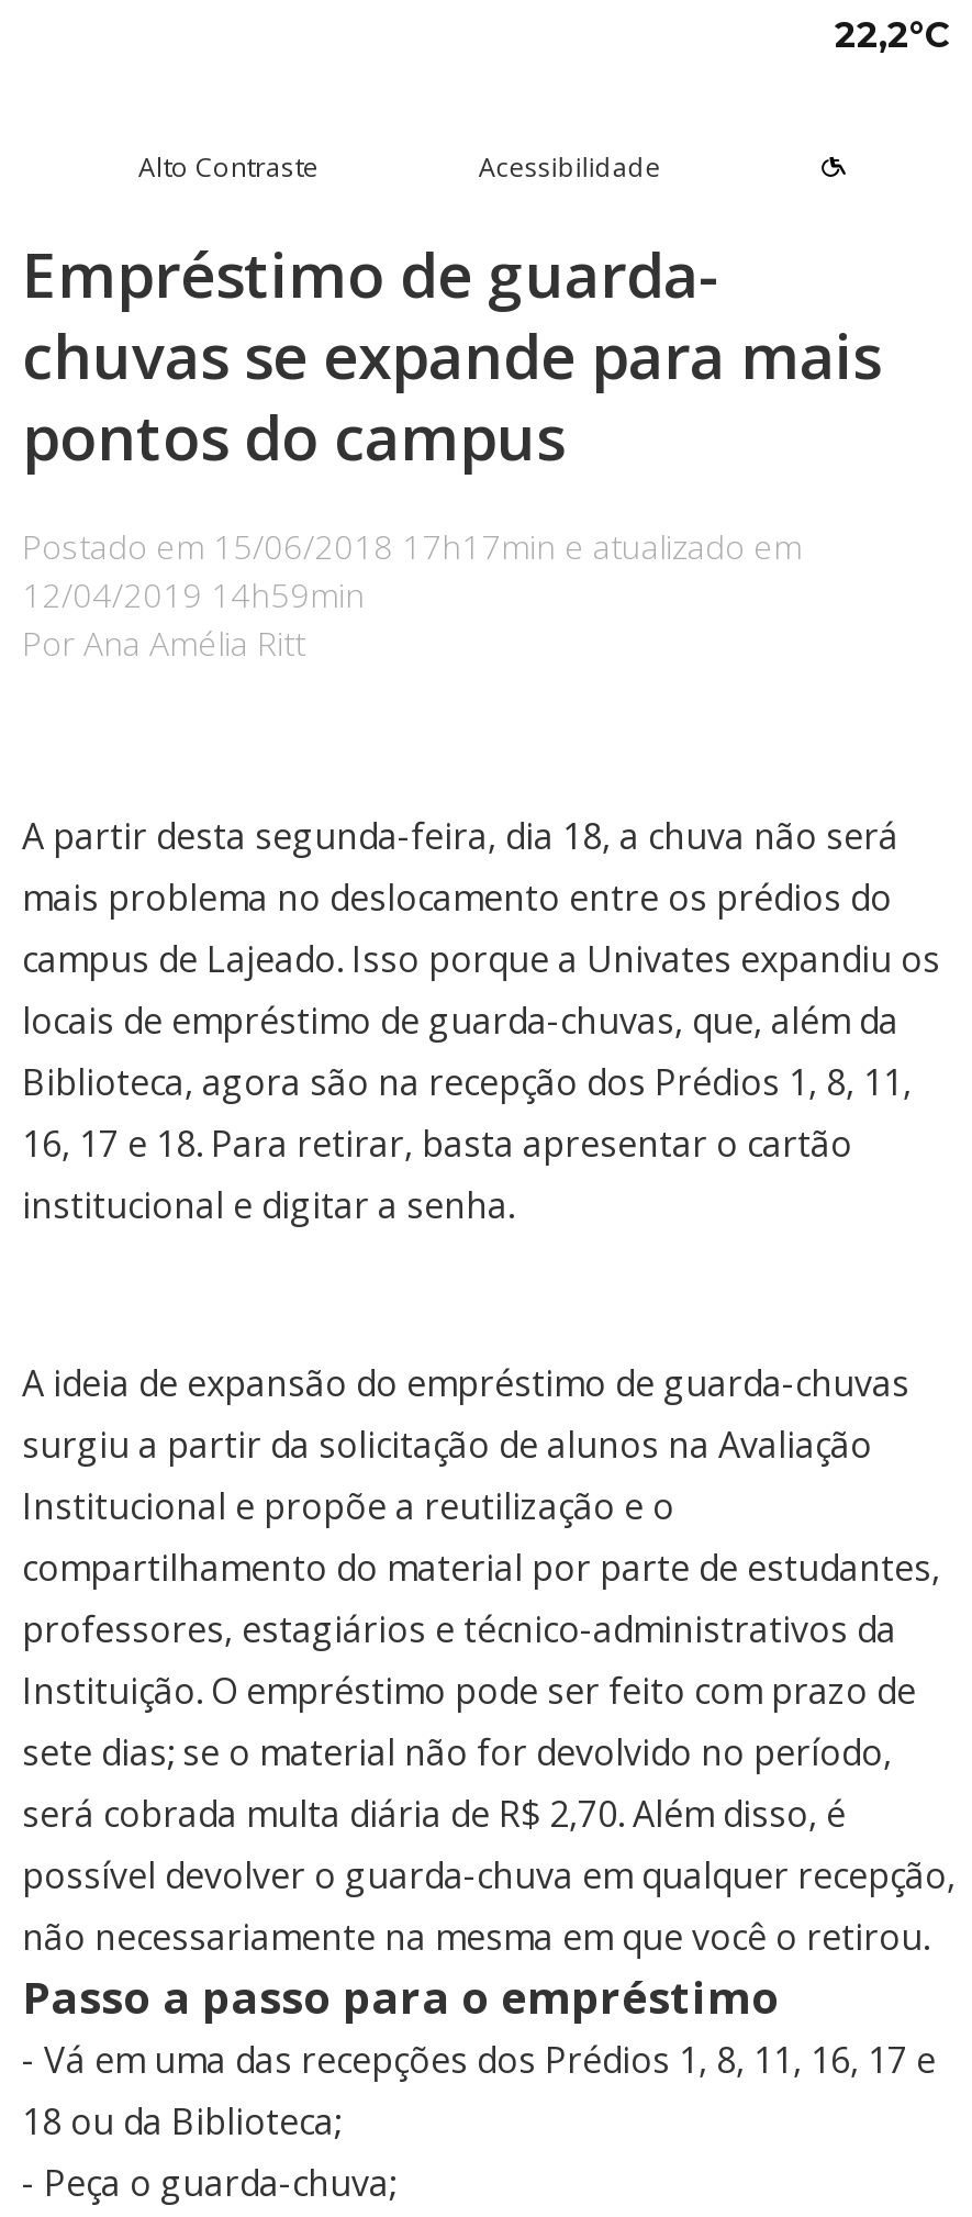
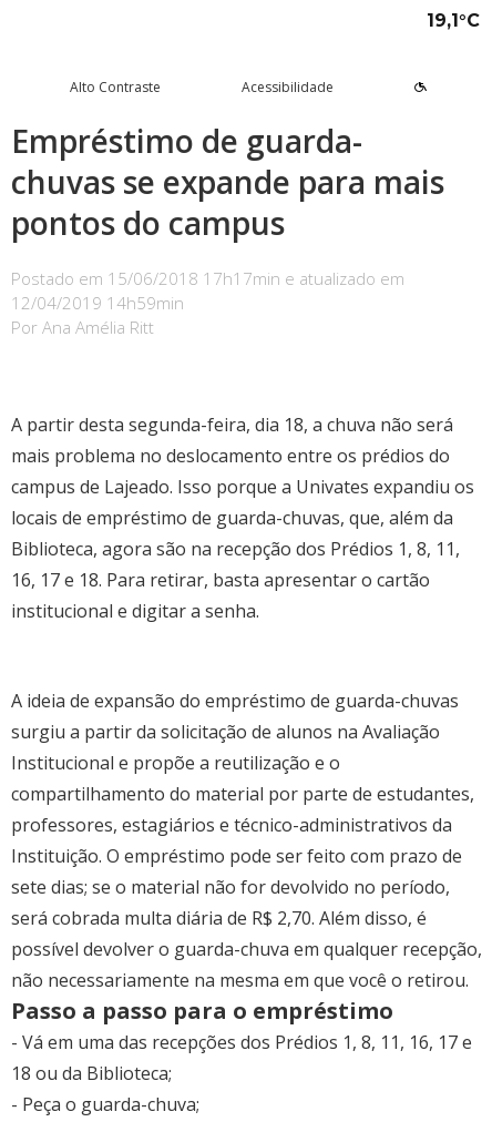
- 22,2°C
+ 19,1°C
